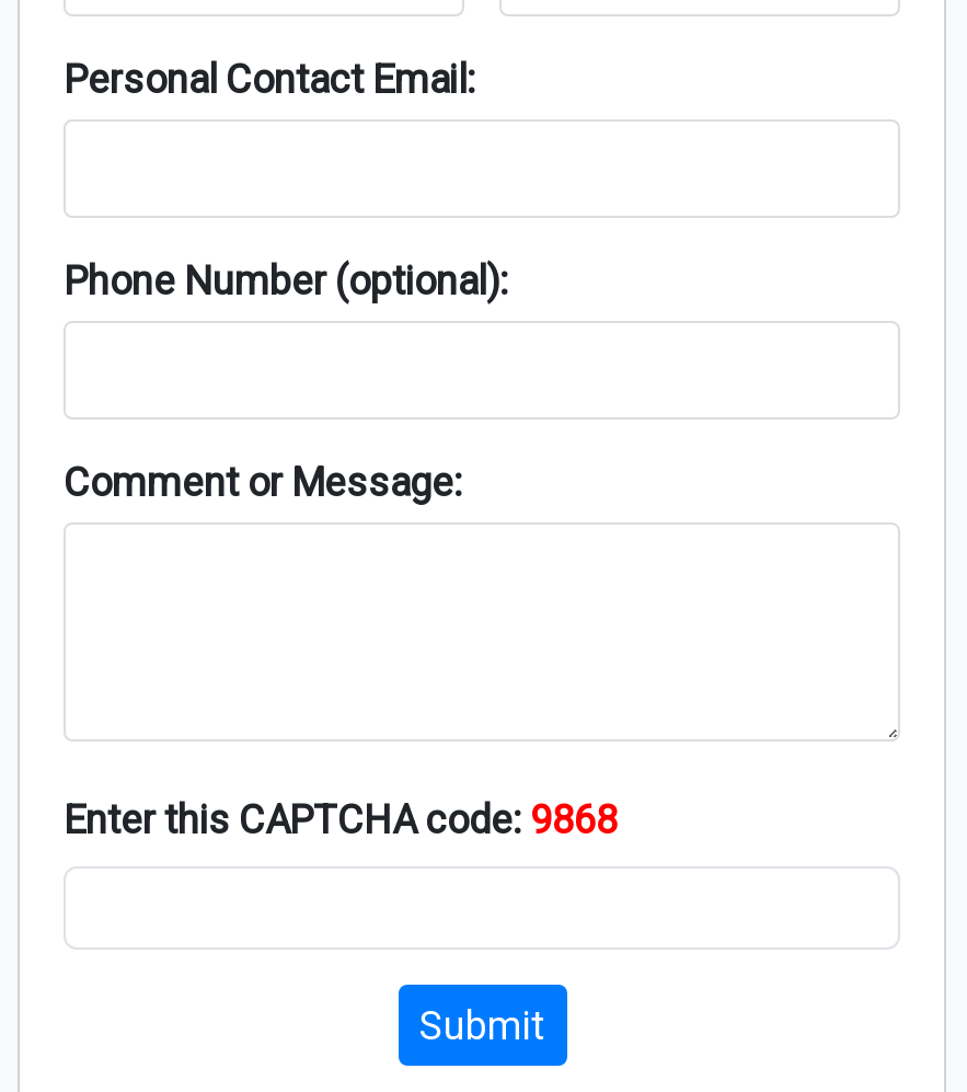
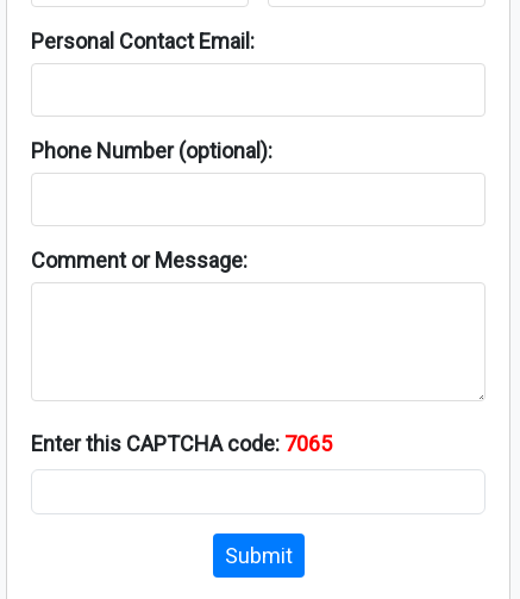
- Enter this CAPTCHA code: 9868
+ Enter this CAPTCHA code: 7065
